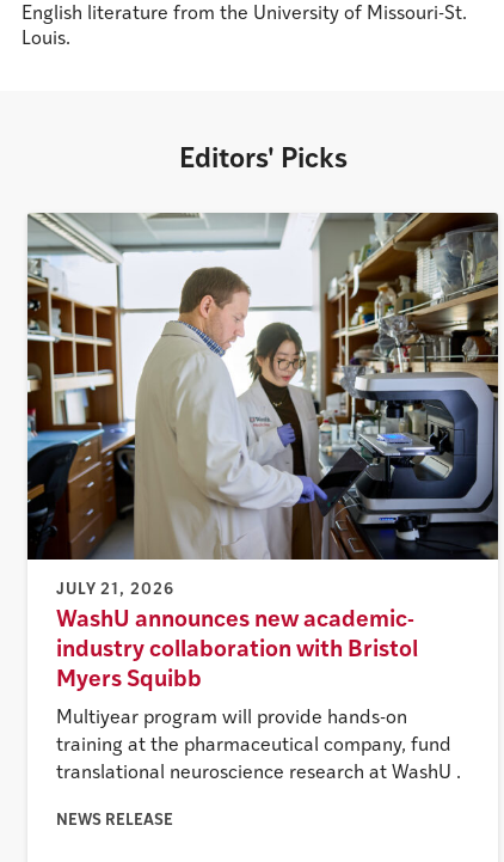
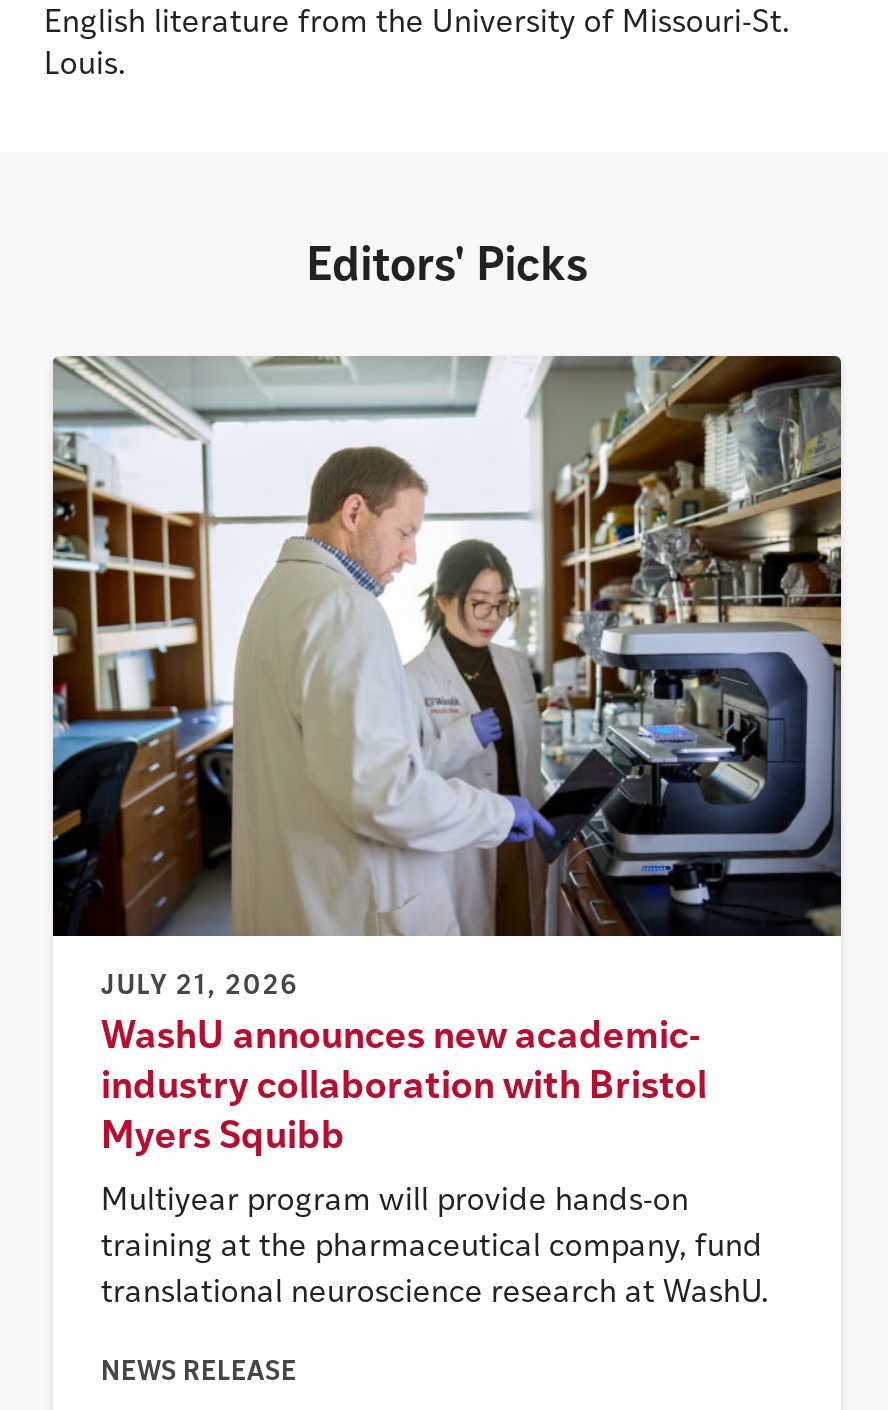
- translational neuroscience research at WashU .
+ translational neuroscience research at WashU.
